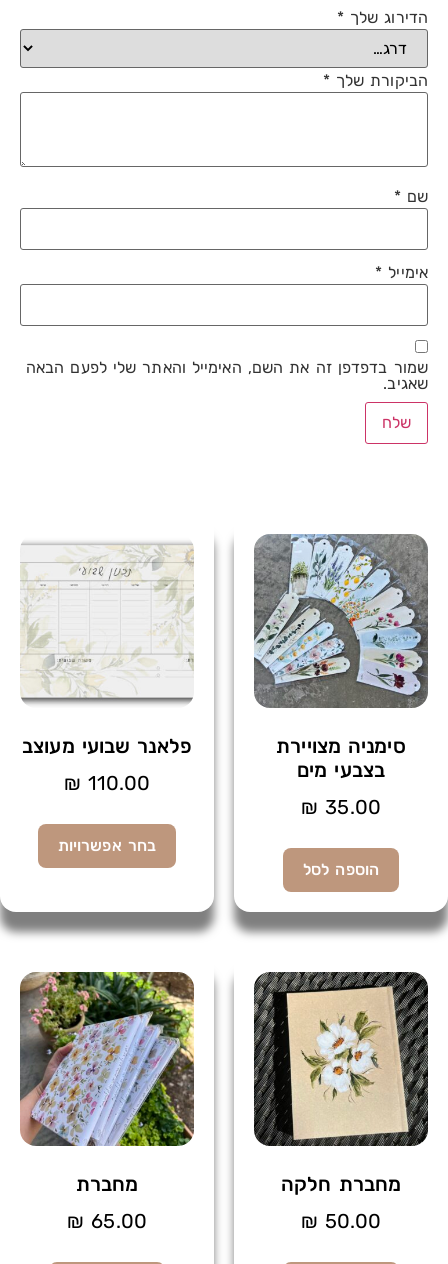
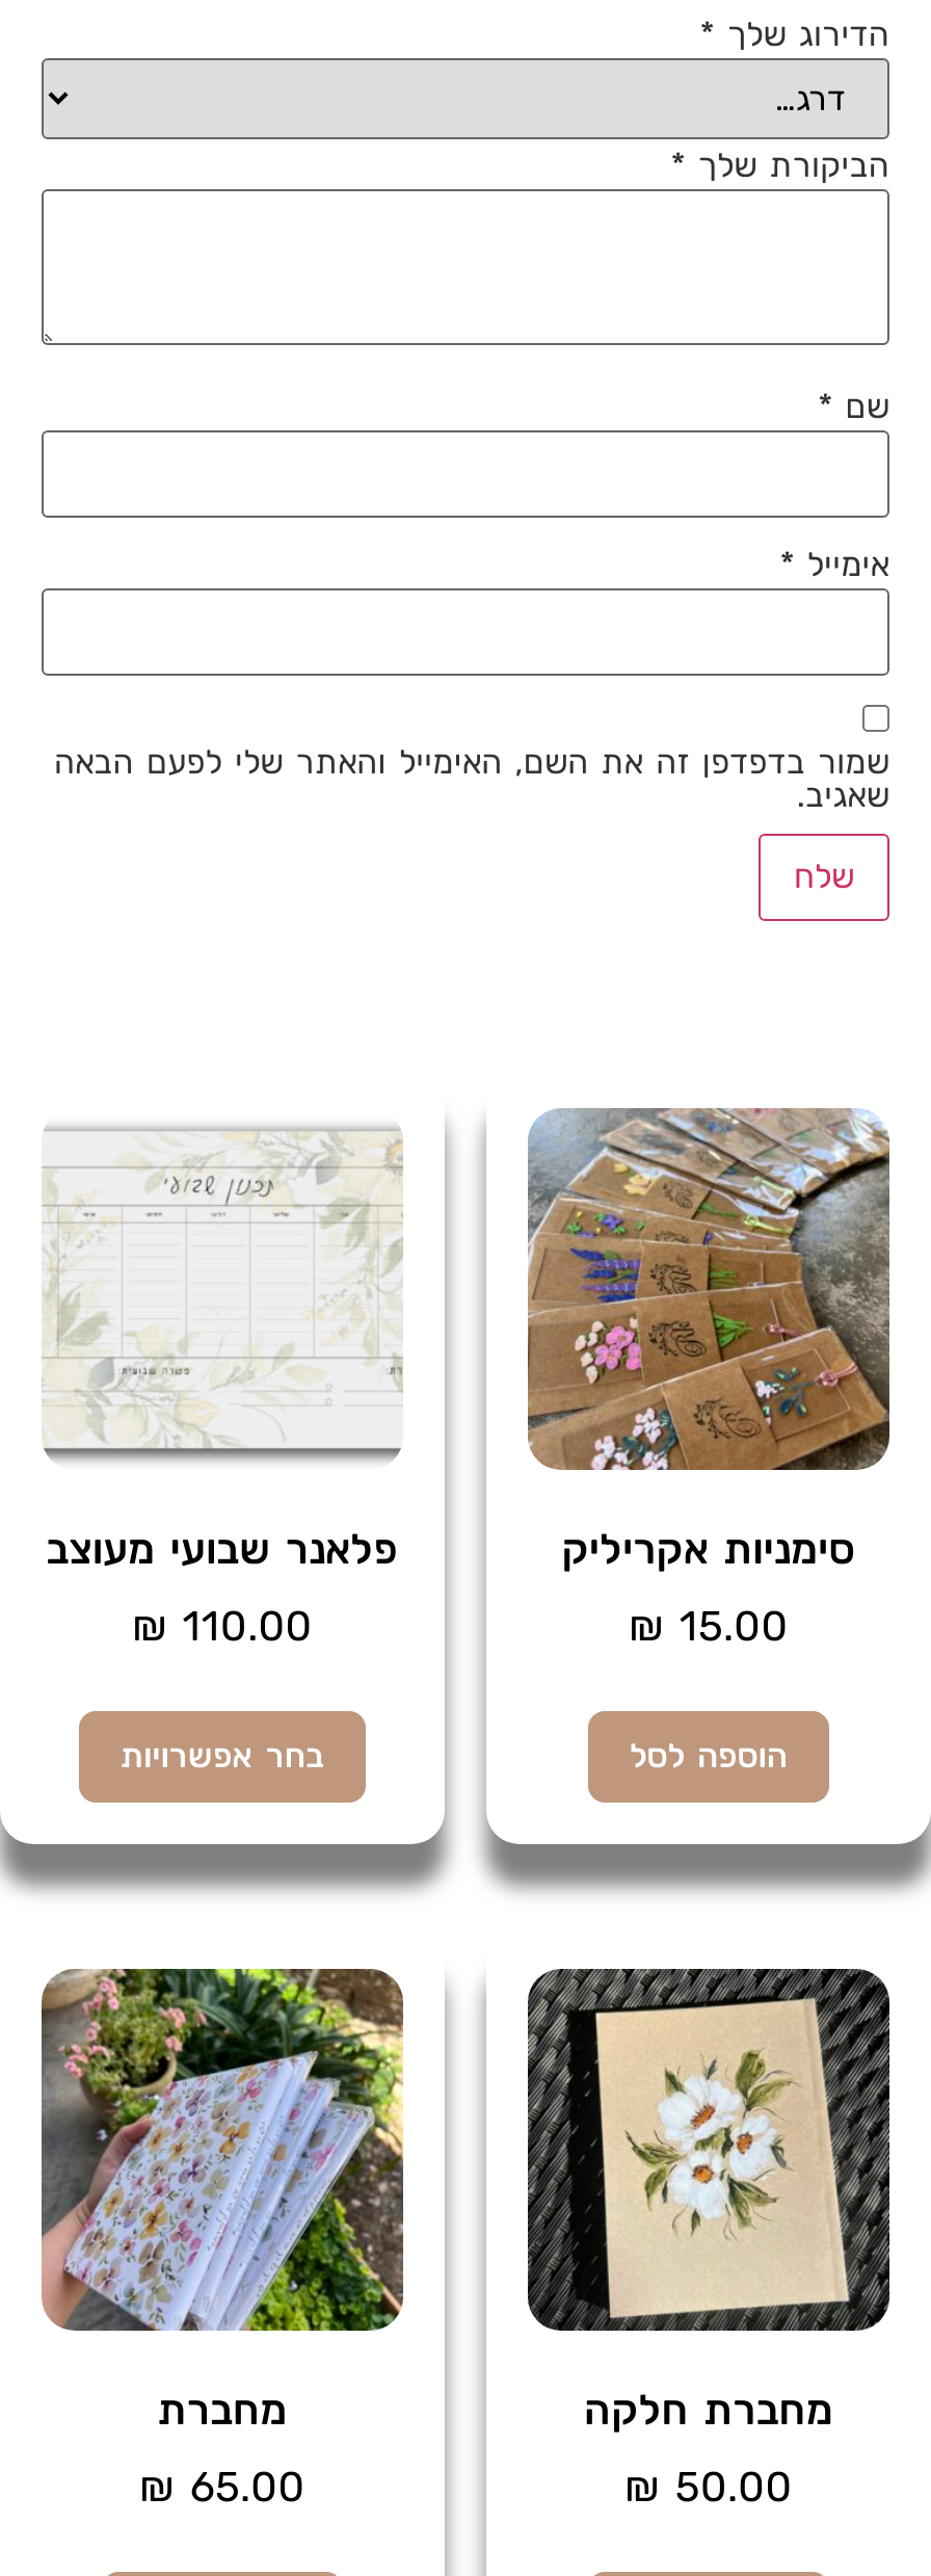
- [image]
- סימניה מצויירת
- בצבעי מים
+ [image]
+ סימניות אקריליק

- ₪ 35.00
+ ₪ 15.00
